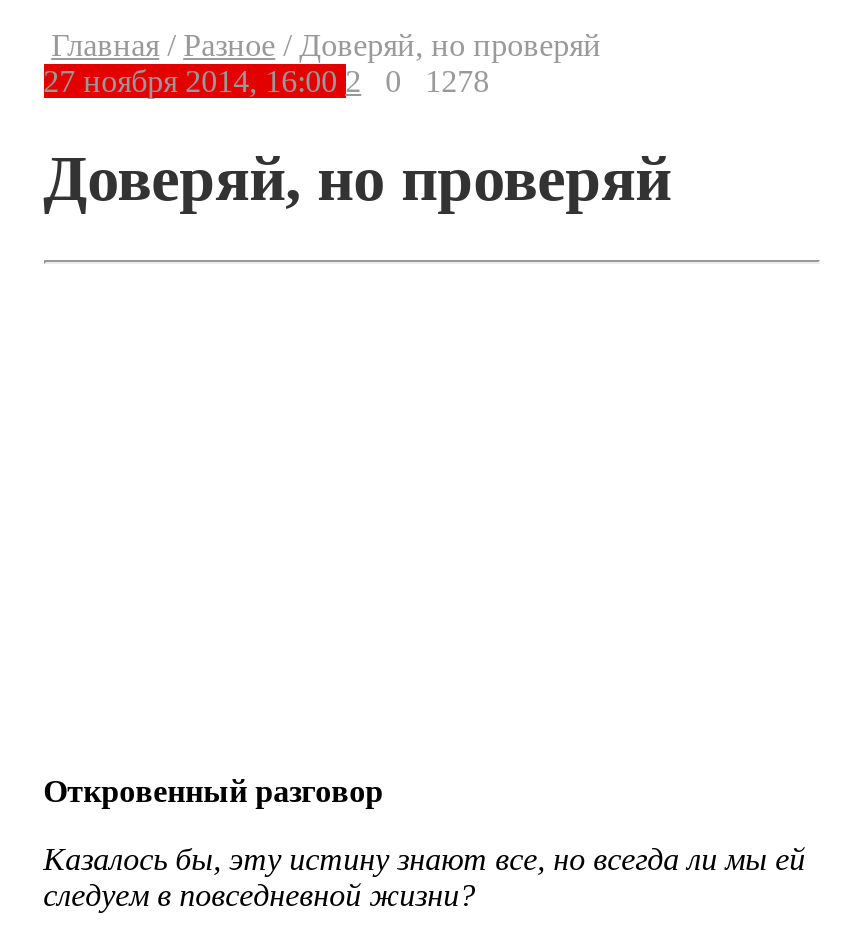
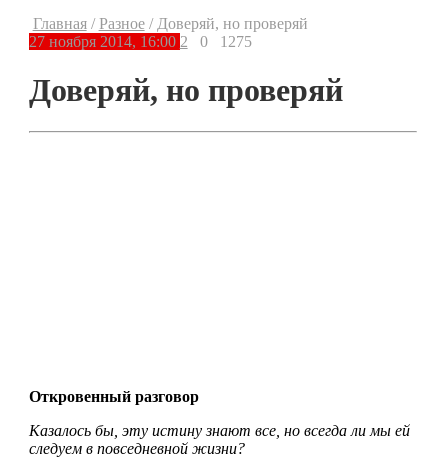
- 0 1278
+ 0 1275
